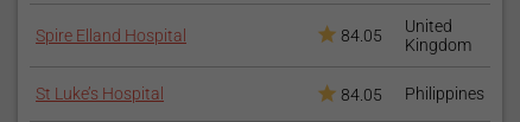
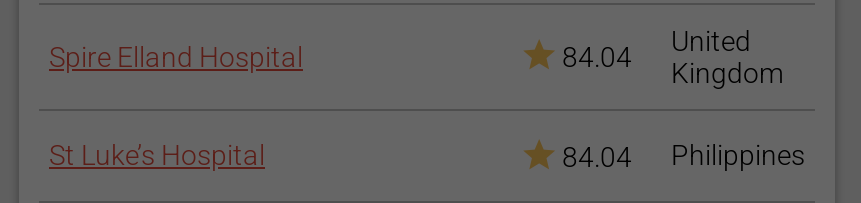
- 84.05 United Kingdom
+ 84.04 United Kingdom

- 84.05 Philippines
+ 84.04 Philippines
